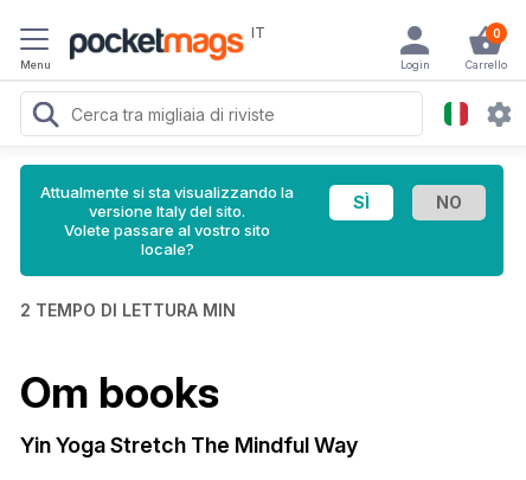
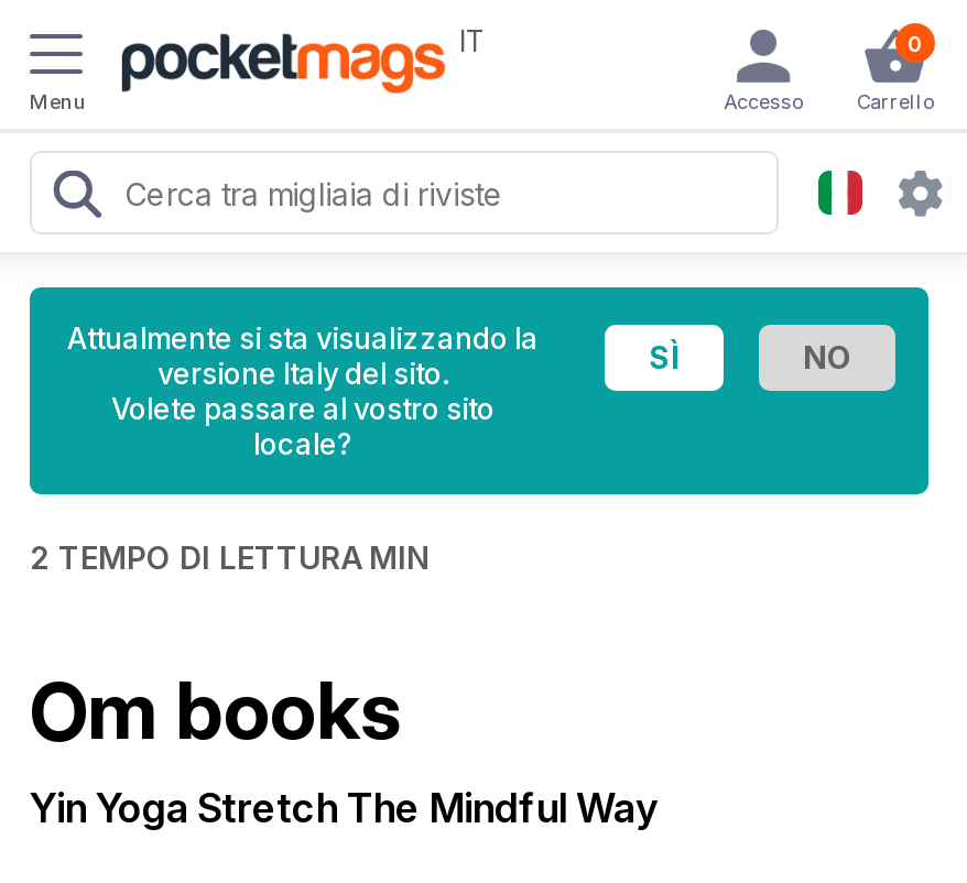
- Login
+ Accesso
